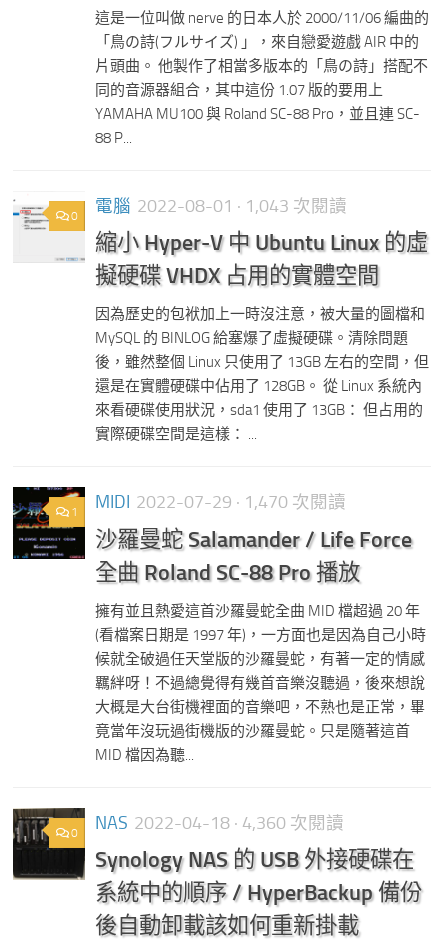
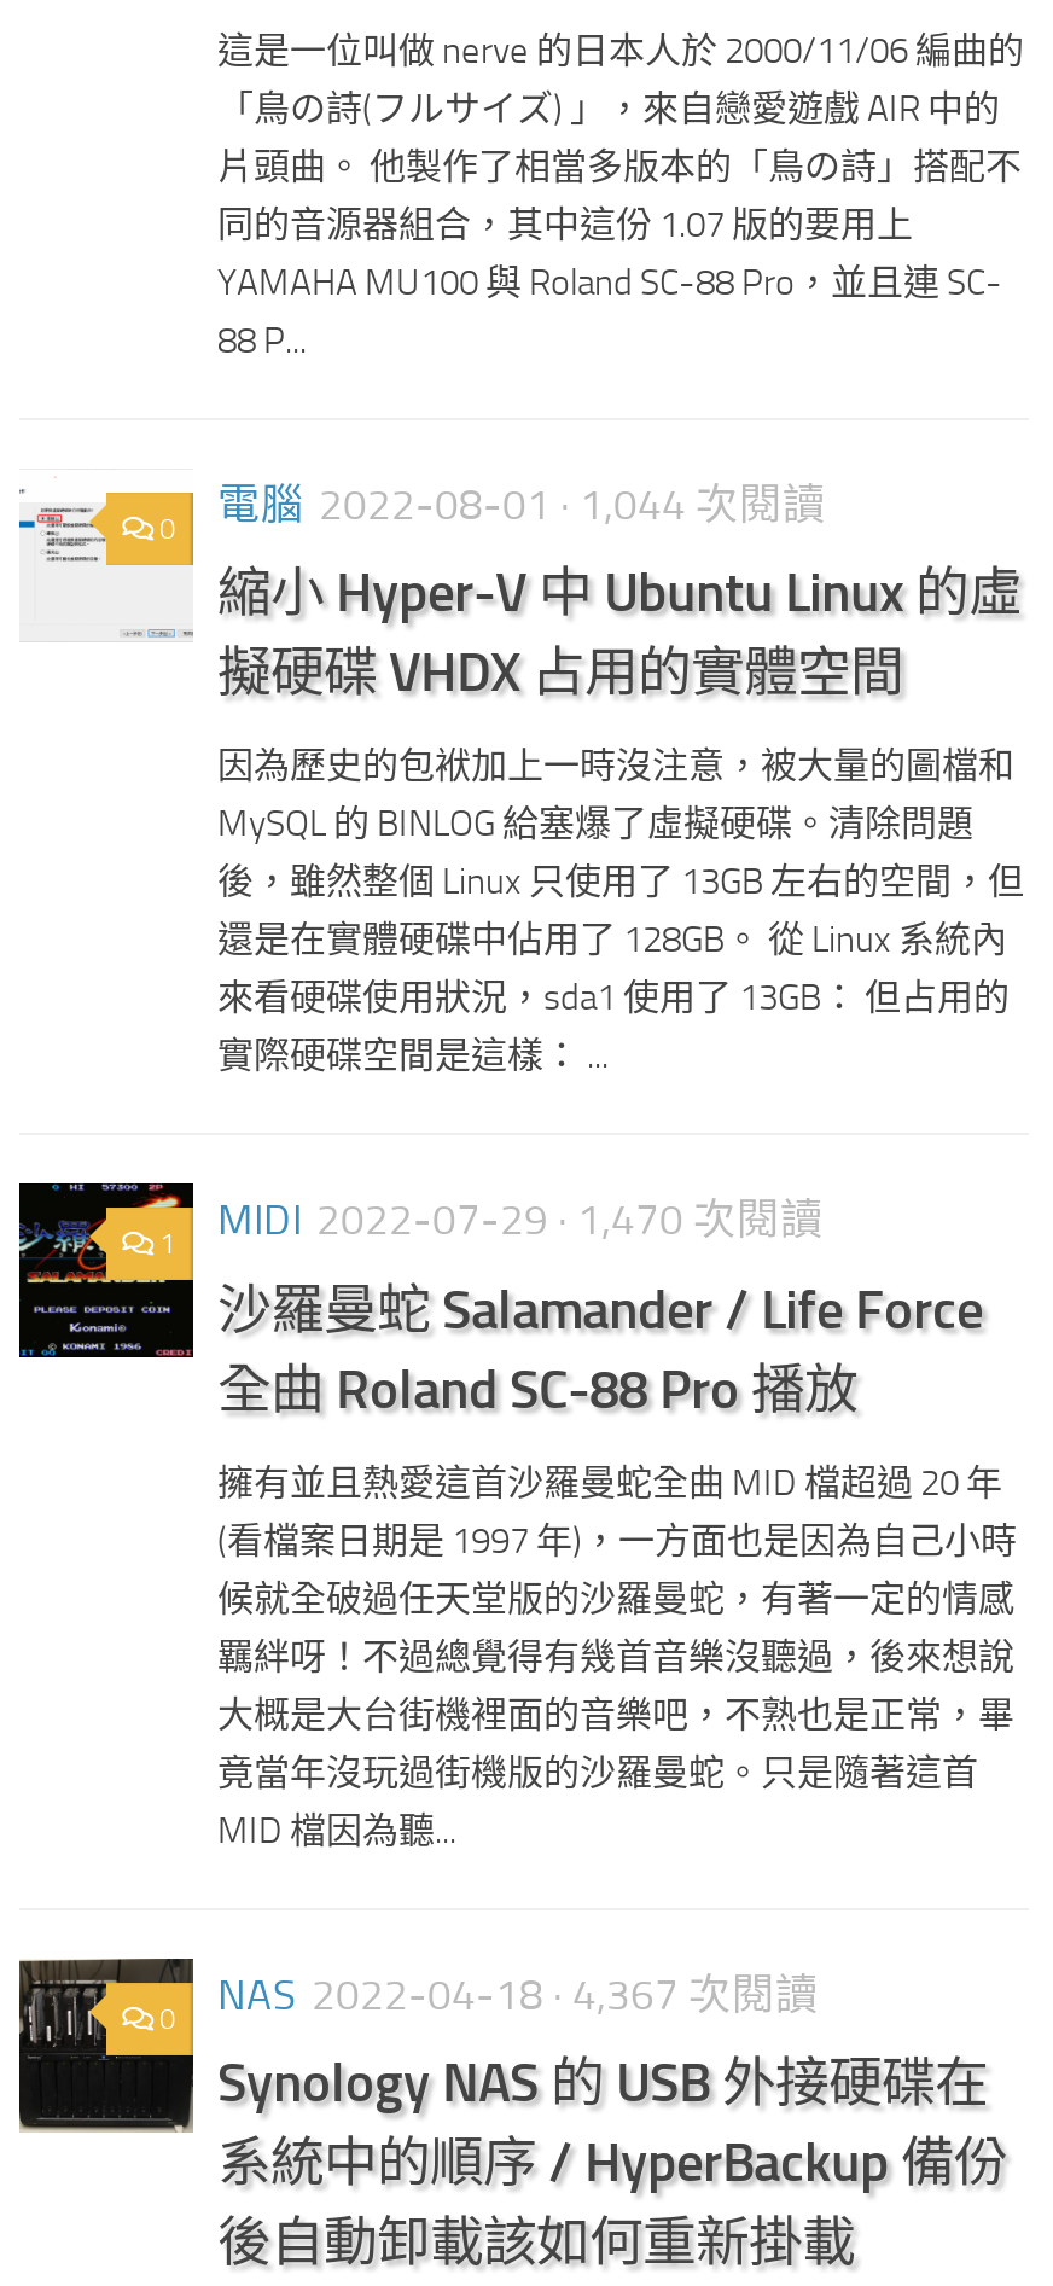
- 0 電腦 2022-08-01 · 1,043 次閱讀
+ 0 電腦 2022-08-01 · 1,044 次閱讀

- 0 NAS 2022-04-18 · 4,360 次閱讀
+ 0 NAS 2022-04-18 · 4,367 次閱讀
